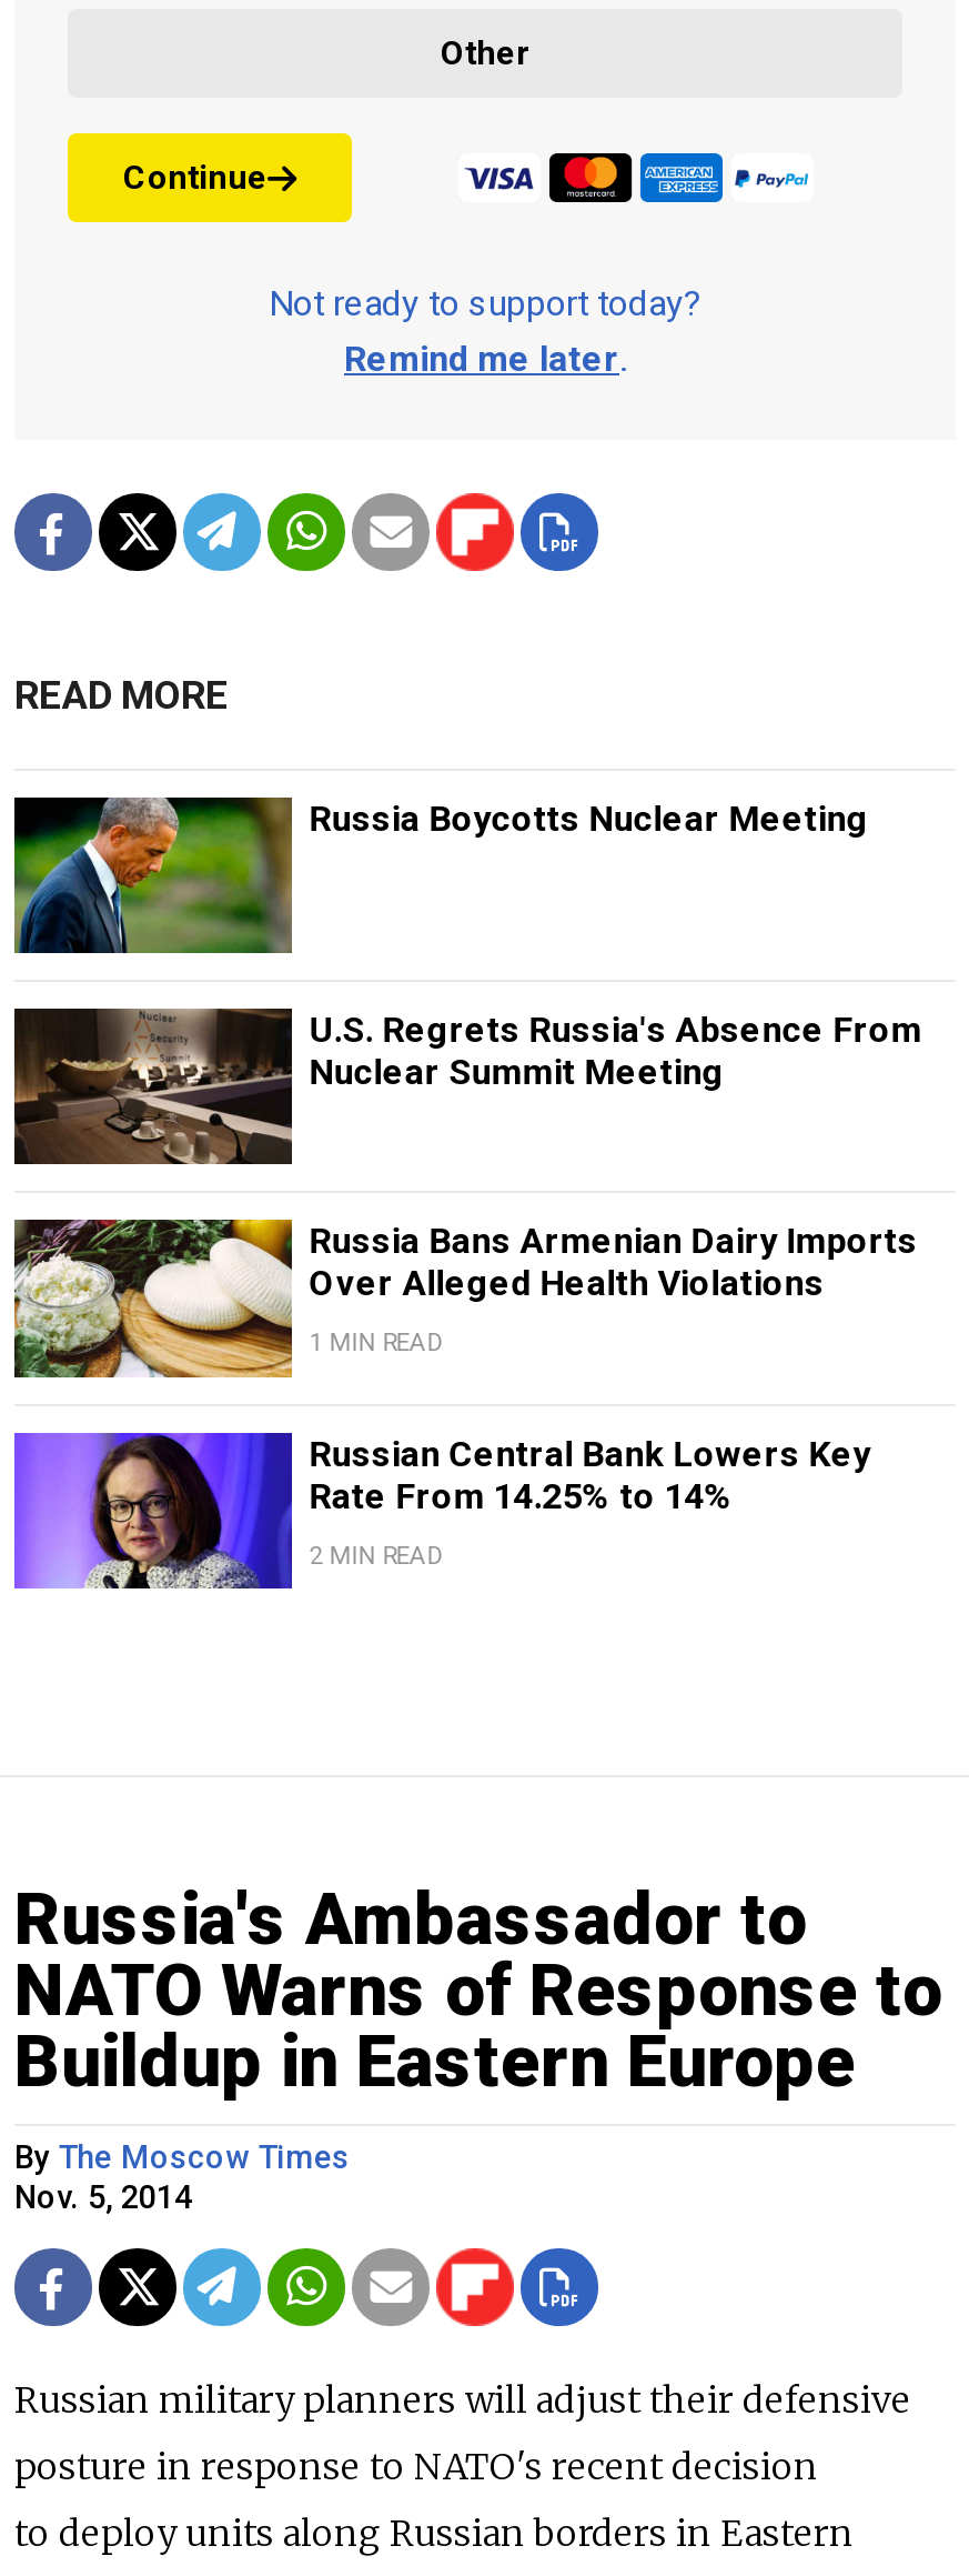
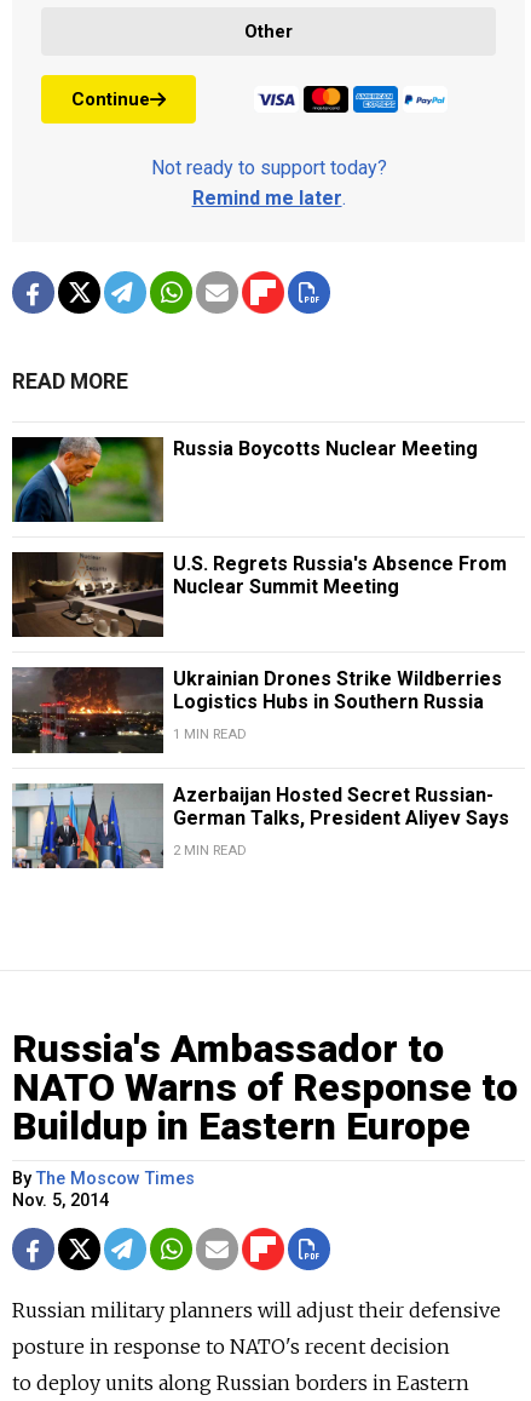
- [image]
- Russia Bans Armenian Dairy Imports
- Over Alleged Health Violations
+ [image]
+ Ukrainian Drones Strike Wildberries
+ Logistics Hubs in Southern Russia

- [image]
- Russian Central Bank Lowers Key
- Rate From 14.25% to 14%
+ [image]
+ Azerbaijan Hosted Secret Russian-
+ German Talks, President Aliyev Says
